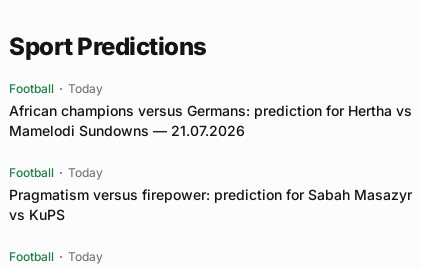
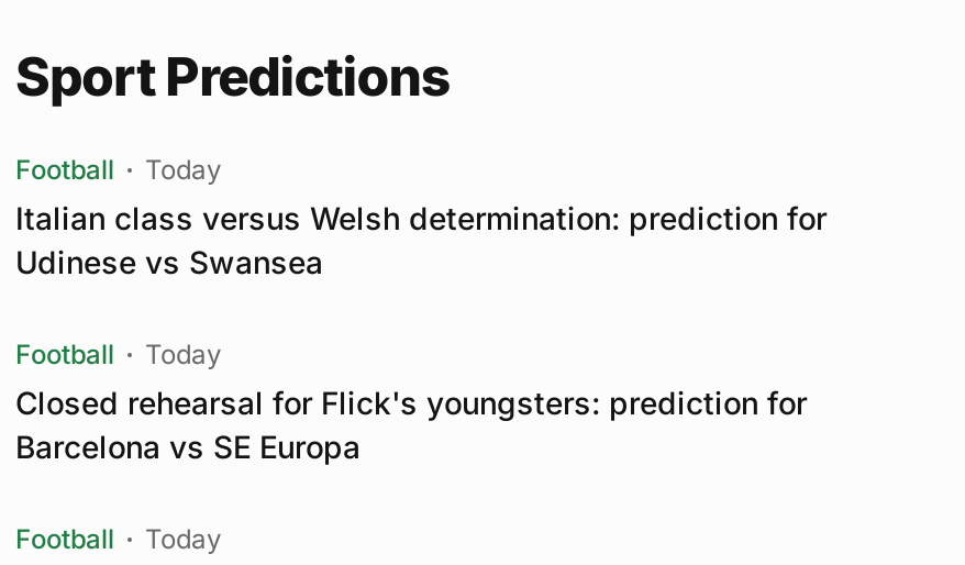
- African champions versus Germans: prediction for Hertha vs
- Mamelodi Sundowns — 21.07.2026
+ Italian class versus Welsh determination: prediction for
+ Udinese vs Swansea

- Pragmatism versus firepower: prediction for Sabah Masazyr
- vs KuPS
+ Closed rehearsal for Flick's youngsters: prediction for
+ Barcelona vs SE Europa
